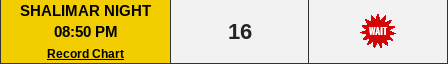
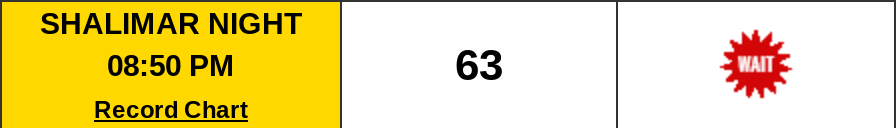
- 16
+ 63
